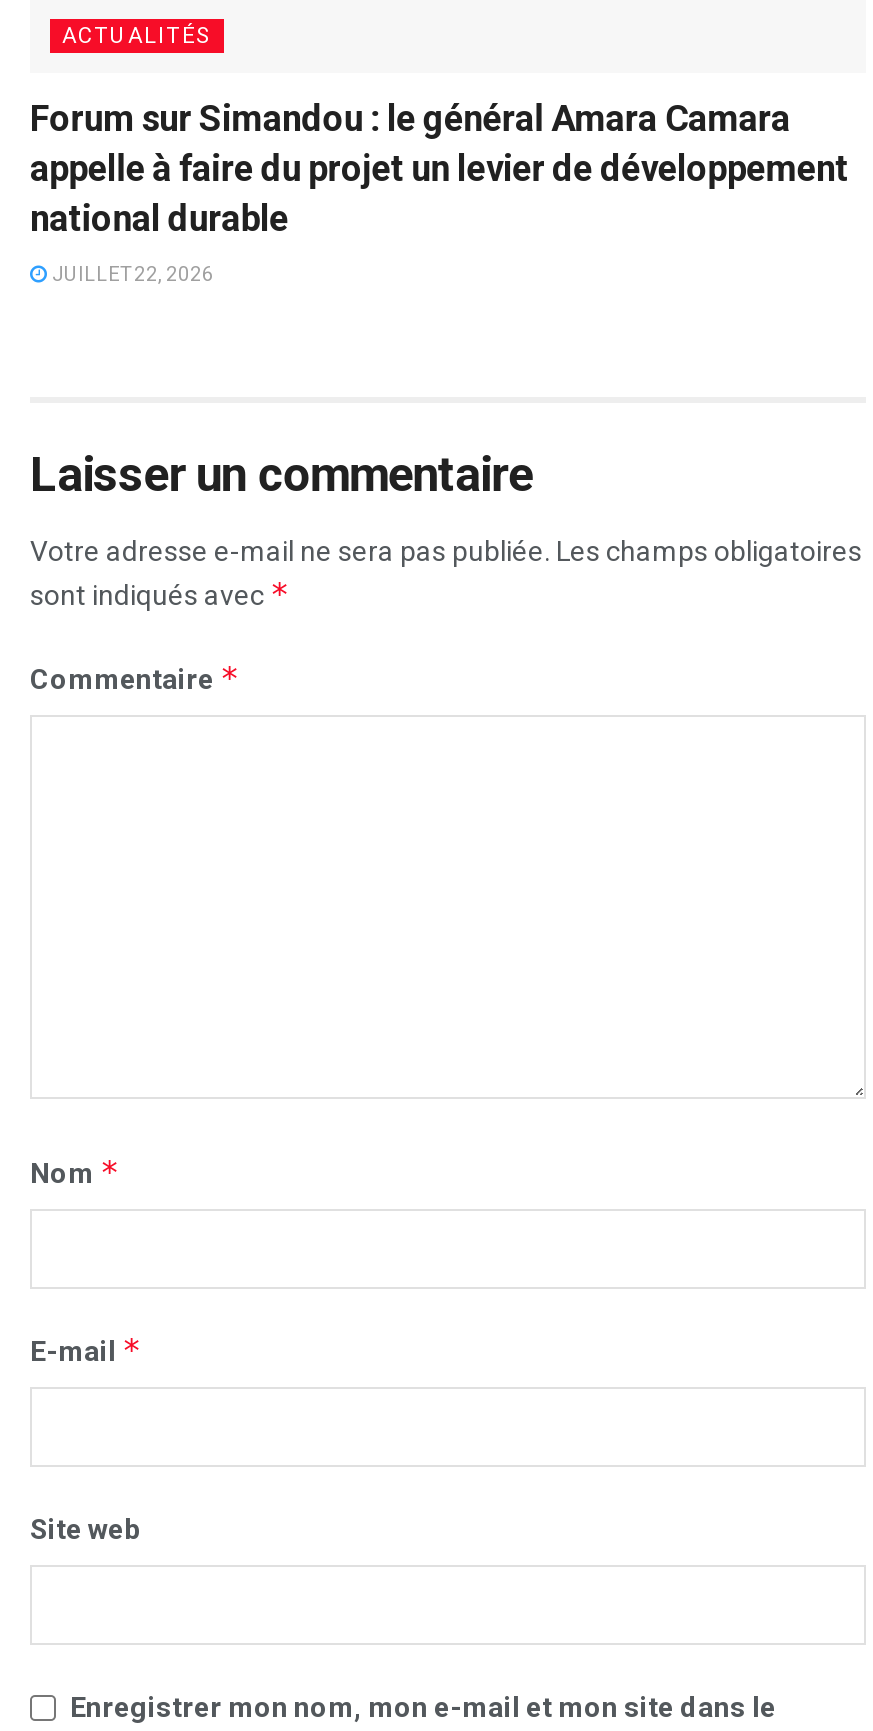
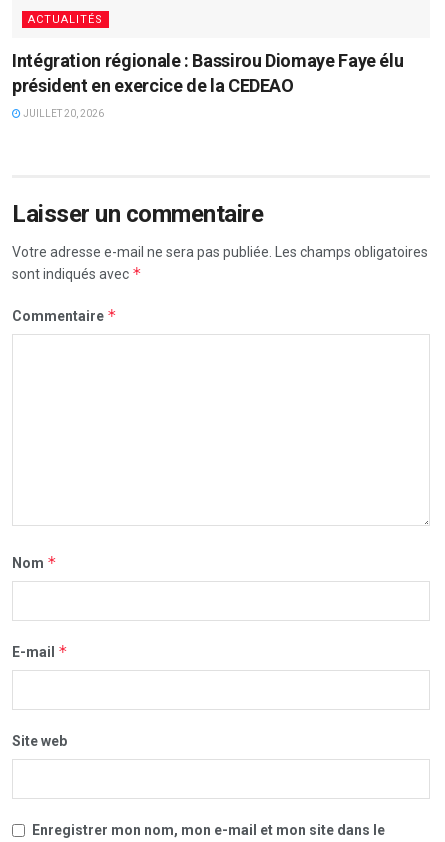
- Forum sur Simandou : le général Amara Camara
- appelle à faire du projet un levier de développement
- national durable
+ Intégration régionale : Bassirou Diomaye Faye élu
+ président en exercice de la CEDEAO

- JUILLET 22, 2026
+ JUILLET 20, 2026
